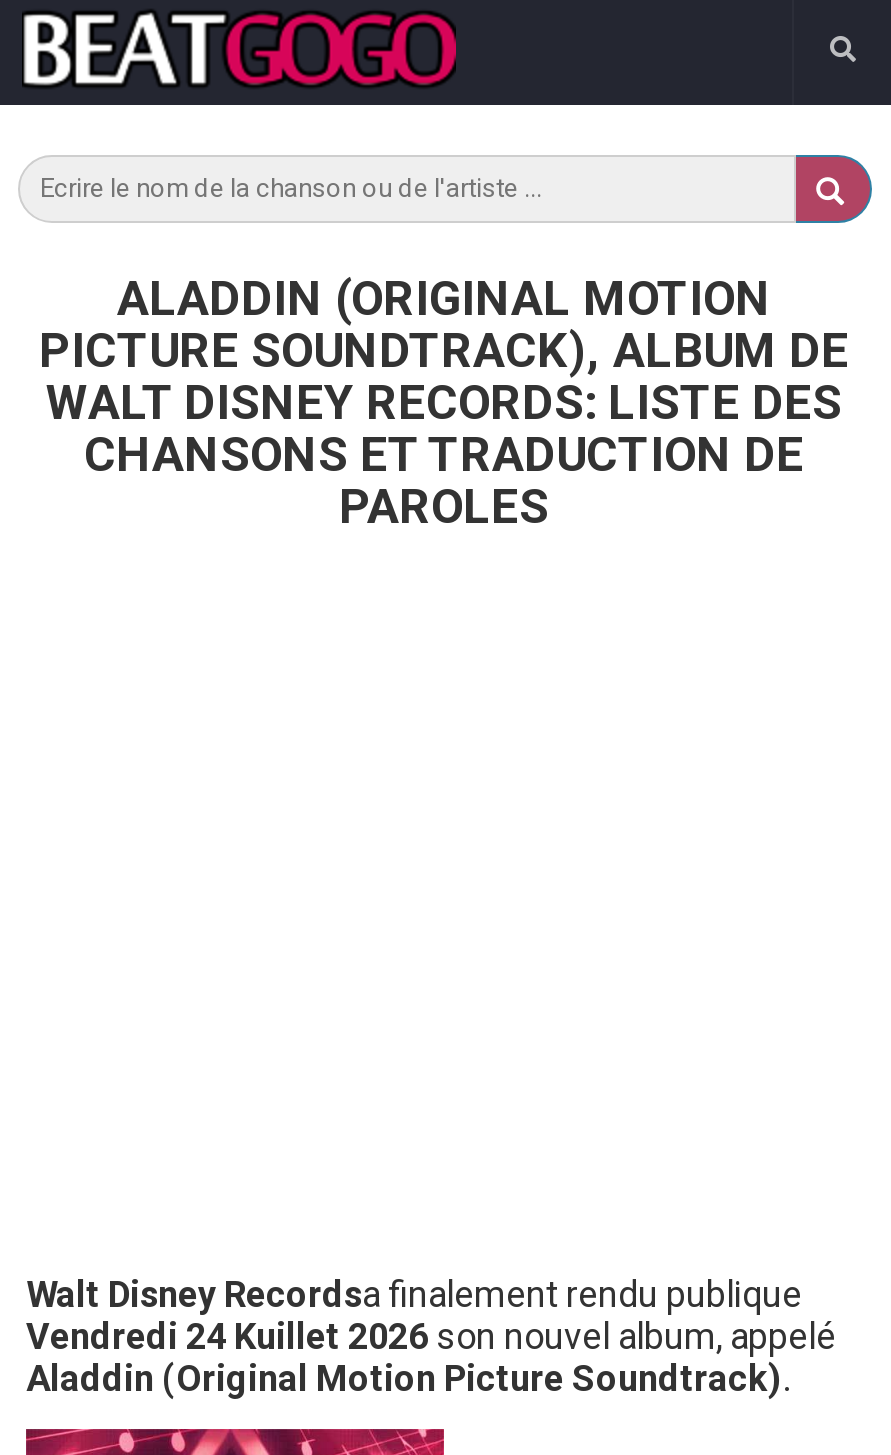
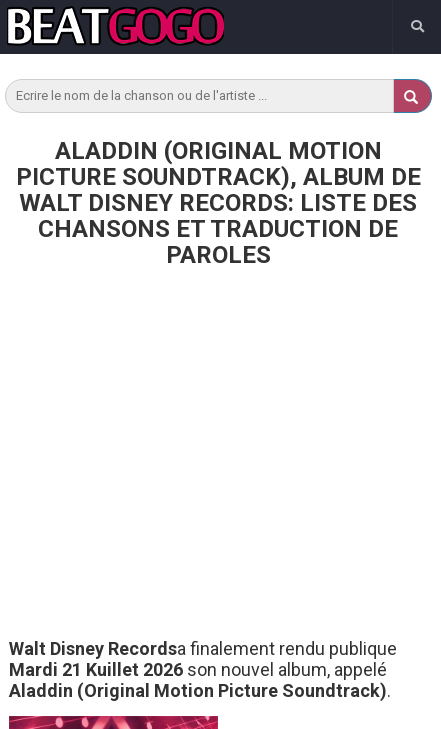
- Vendredi 24 Kuillet 2026 son nouvel album, appelé
+ Mardi 21 Kuillet 2026 son nouvel album, appelé
